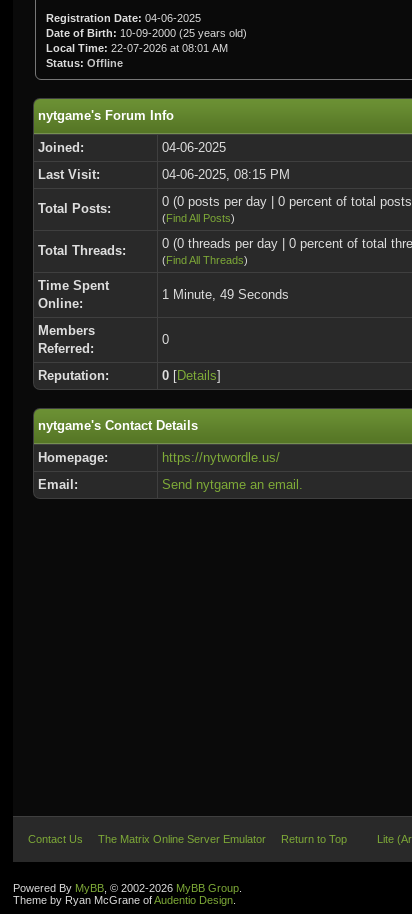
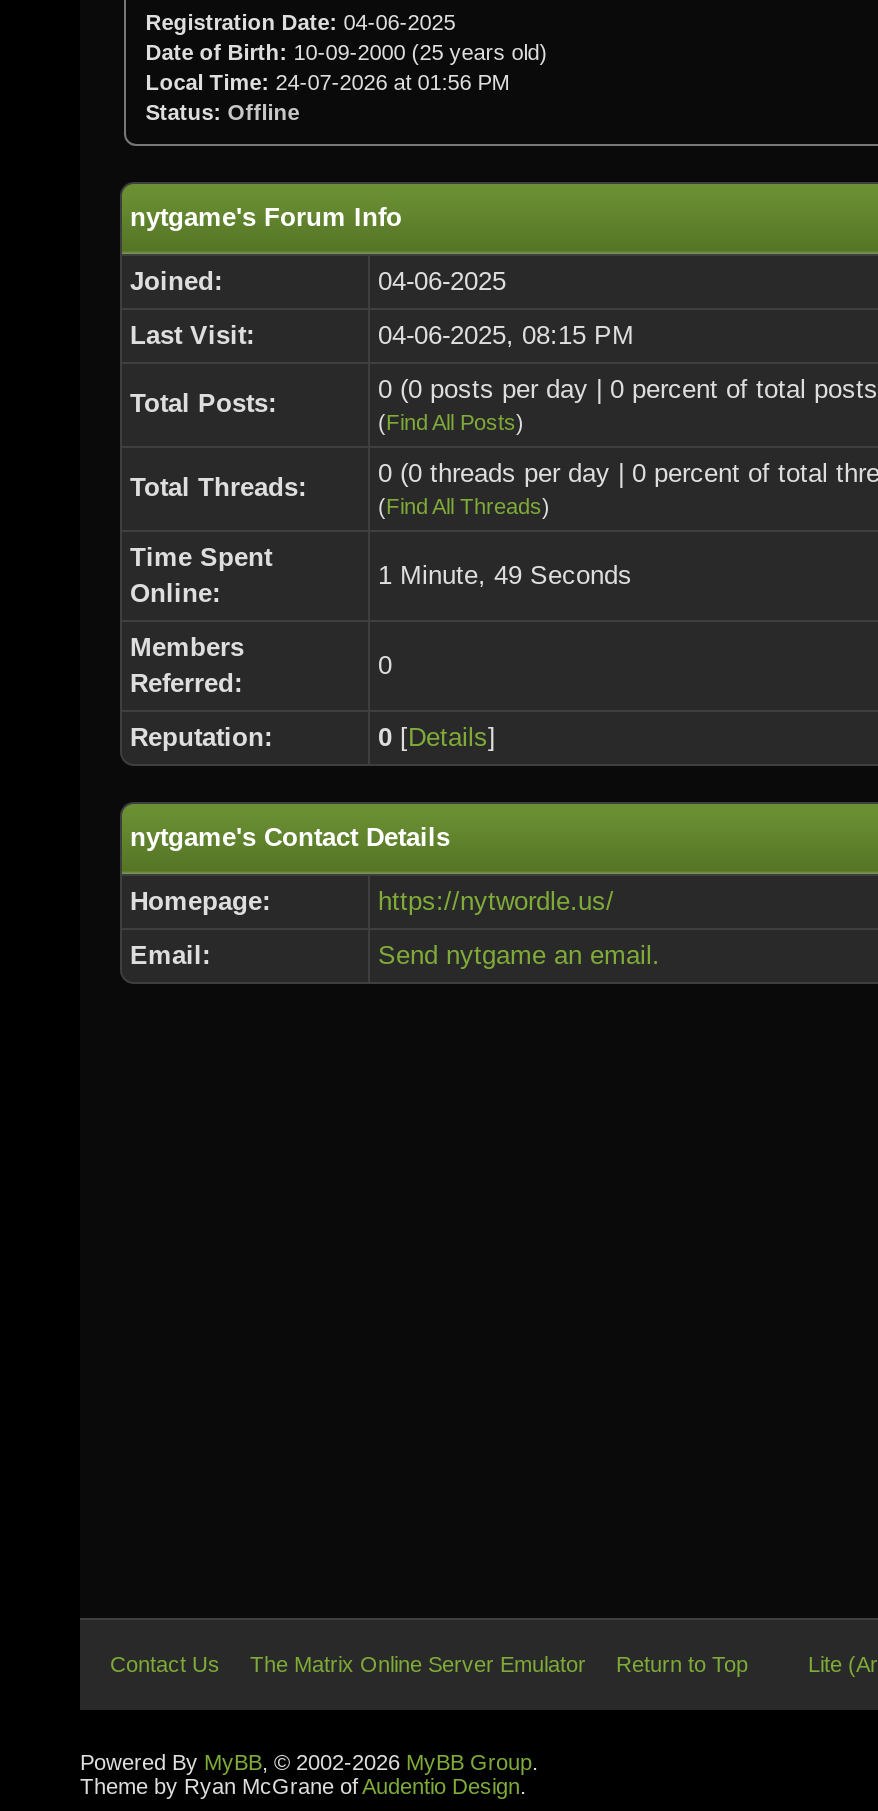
- Local Time: 22-07-2026 at 08:01 AM
+ Local Time: 24-07-2026 at 01:56 PM
